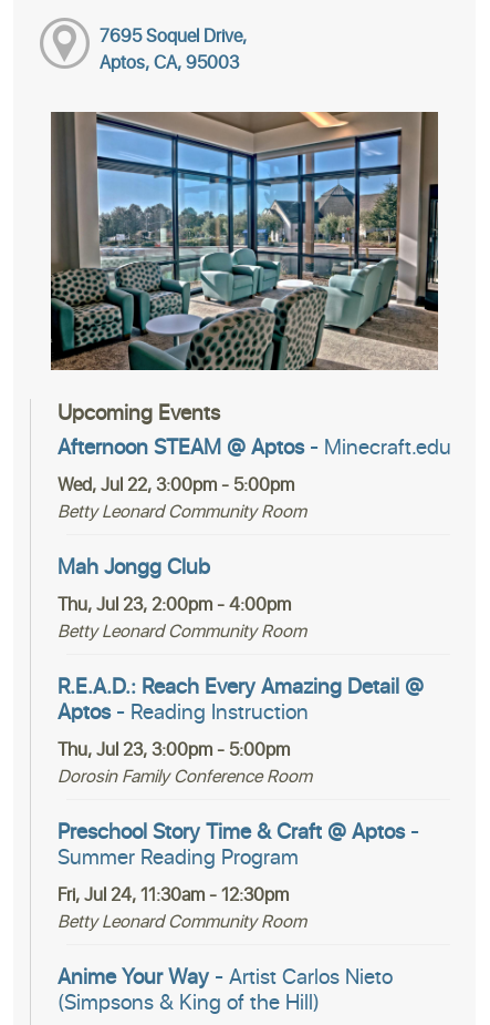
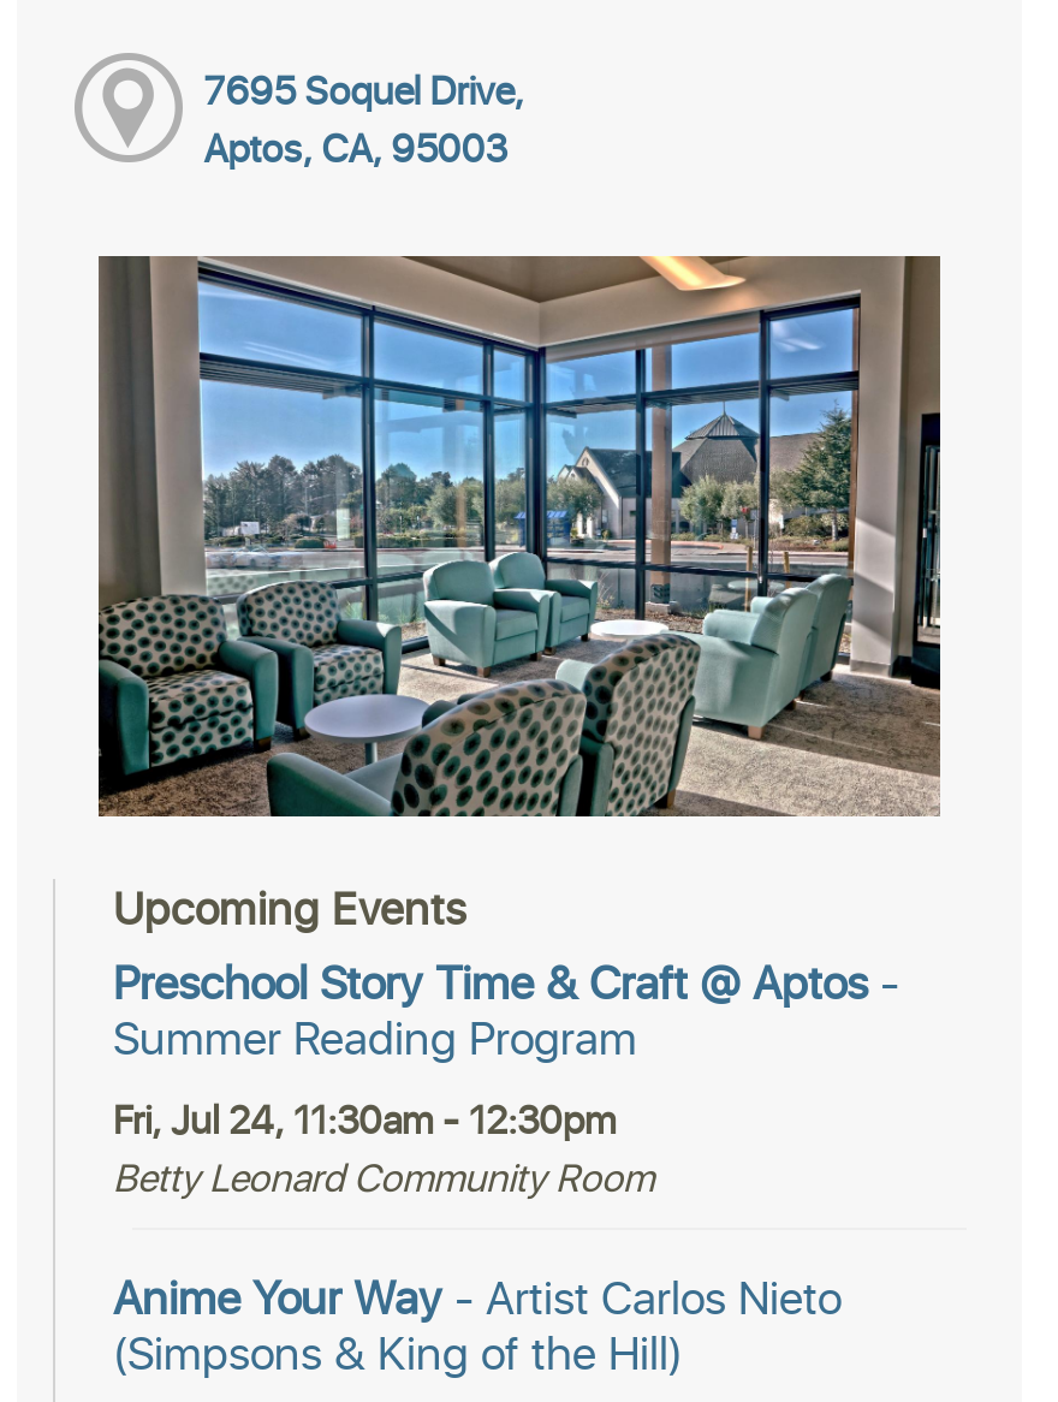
- Afternoon STEAM @ Aptos - Minecraft.edu
- Wed, Jul 22, 3:00pm - 5:00pm
- Betty Leonard Community Room
- Mah Jongg Club
- Thu, Jul 23, 2:00pm - 4:00pm
- Betty Leonard Community Room
- R.E.A.D.: Reach Every Amazing Detail @
- Aptos - Reading Instruction
- Thu, Jul 23, 3:00pm - 5:00pm
- Dorosin Family Conference Room
